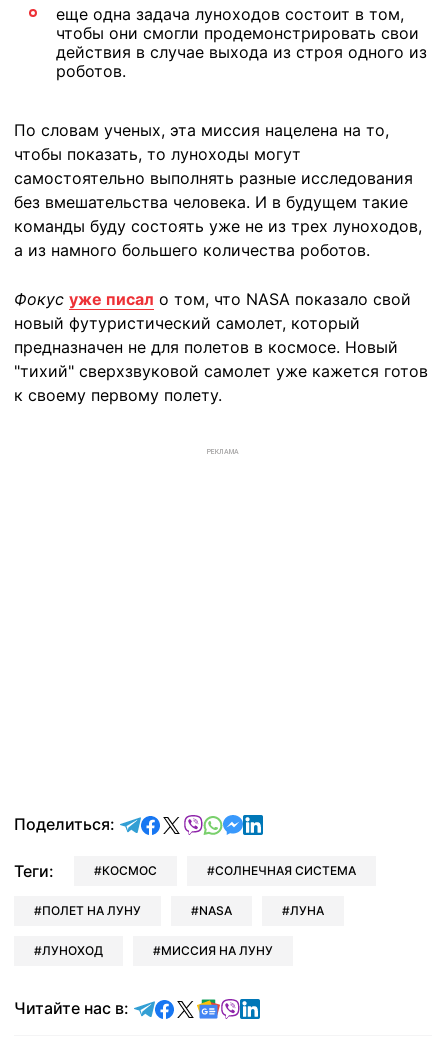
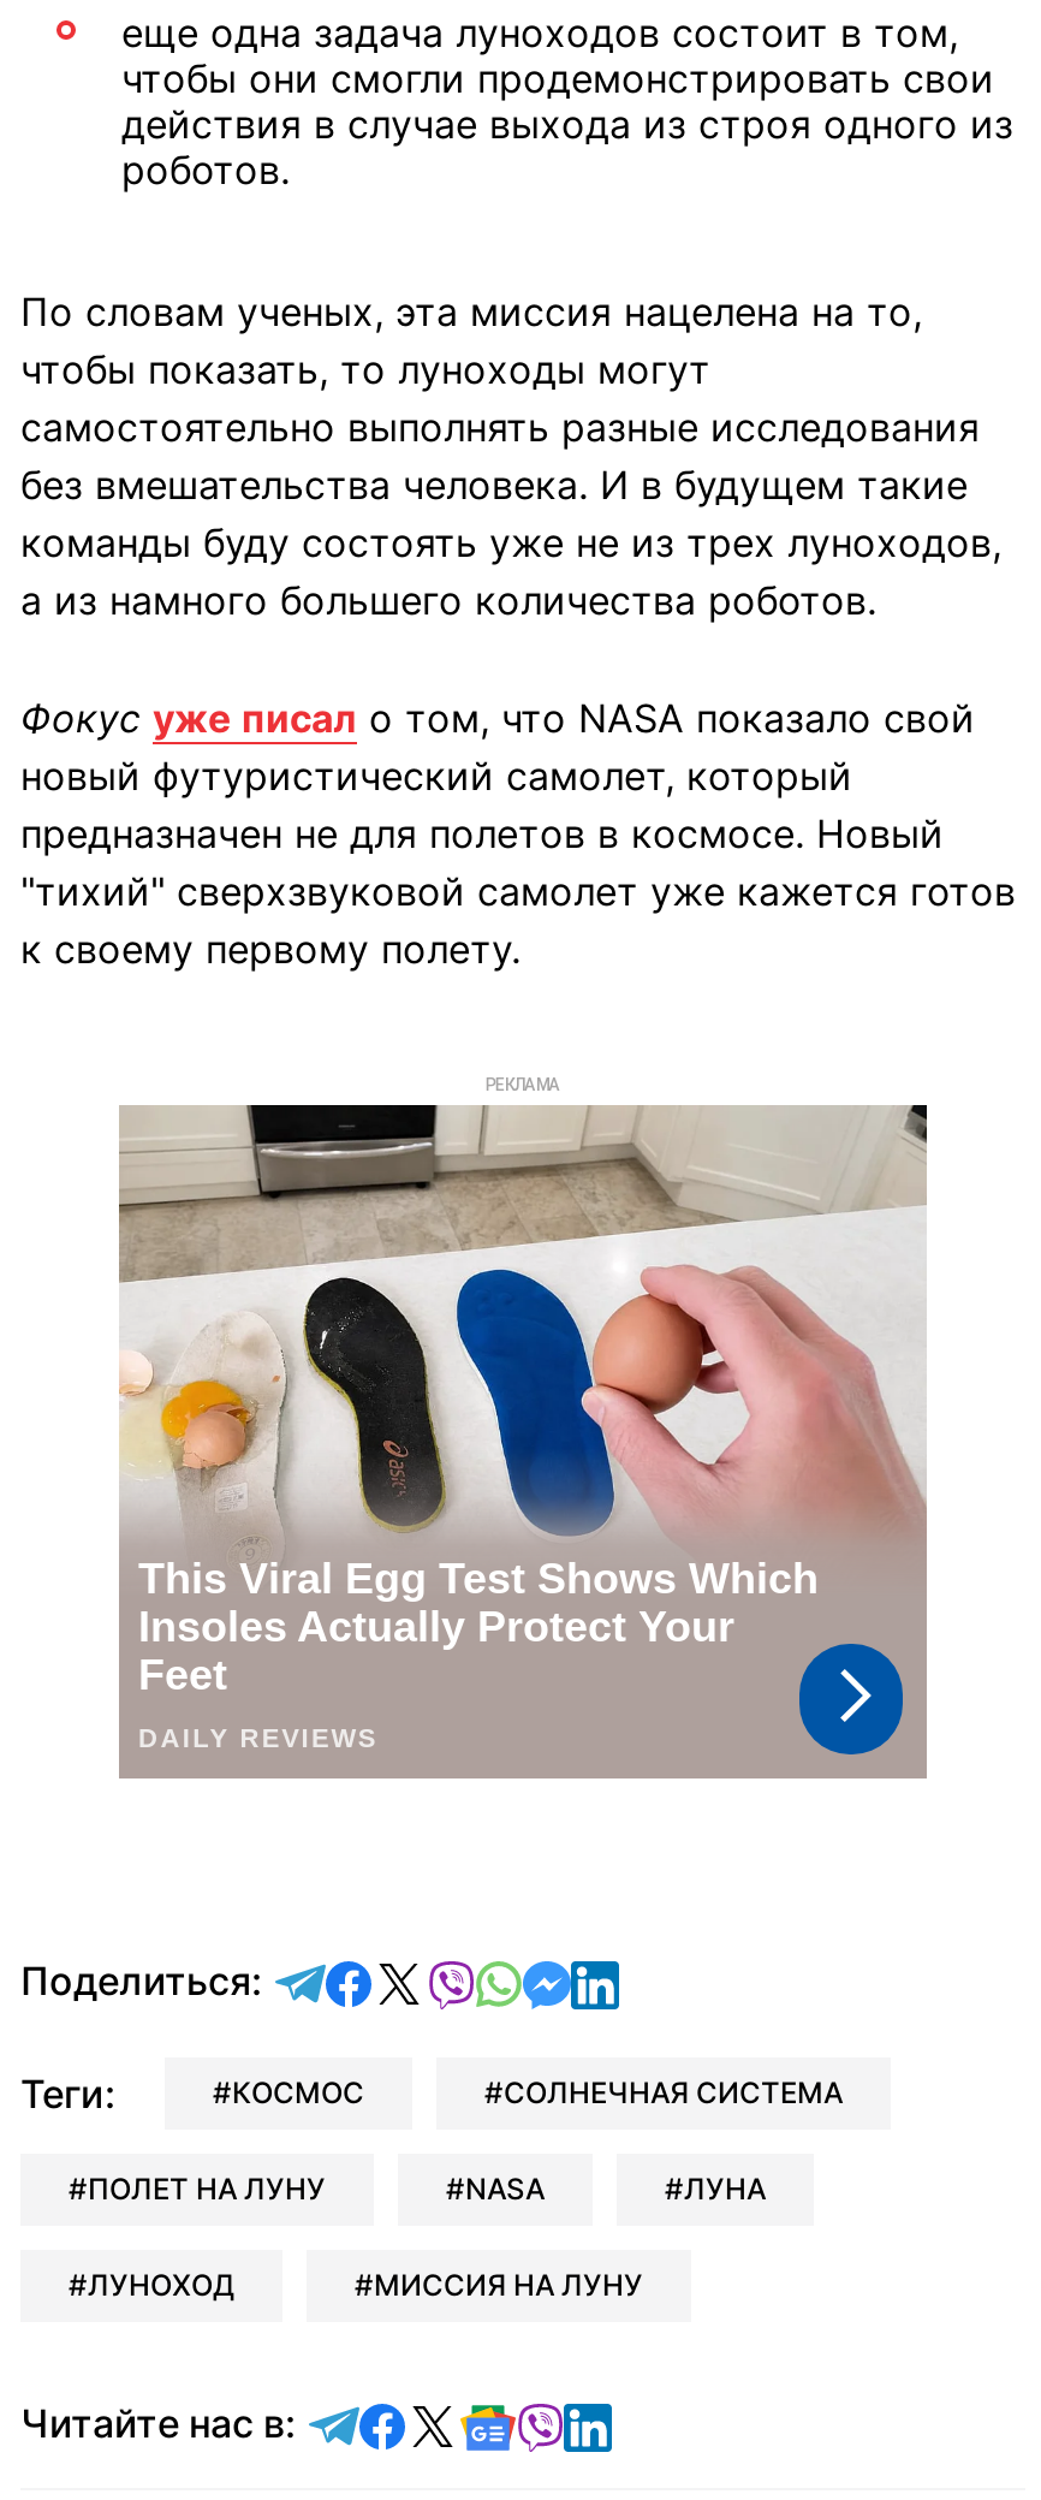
+ [image]
